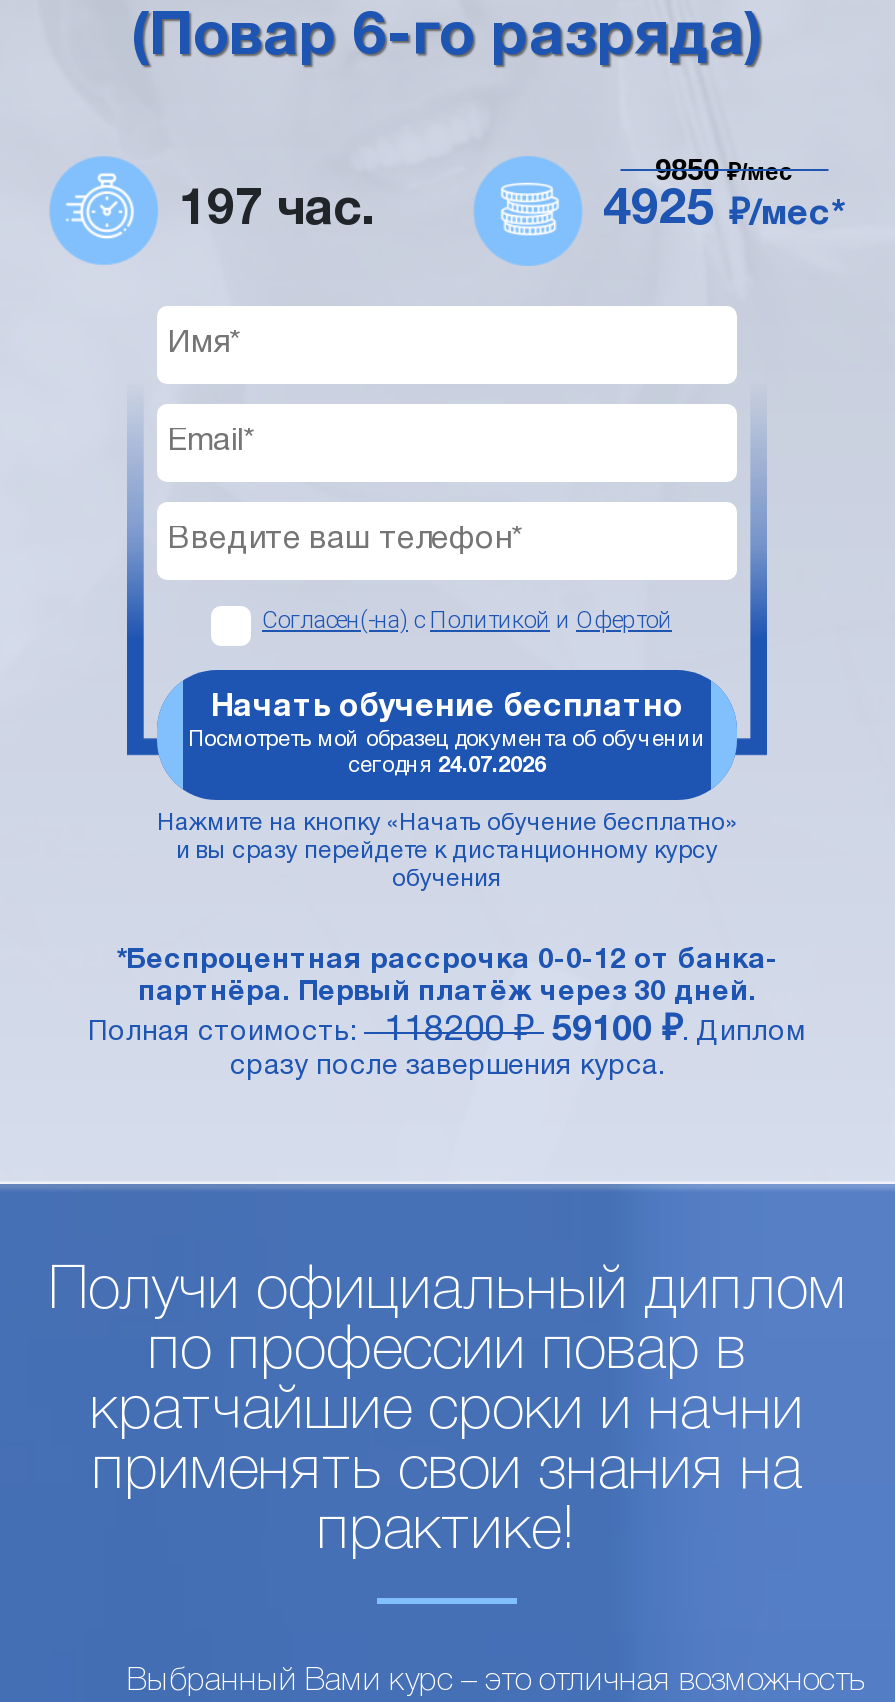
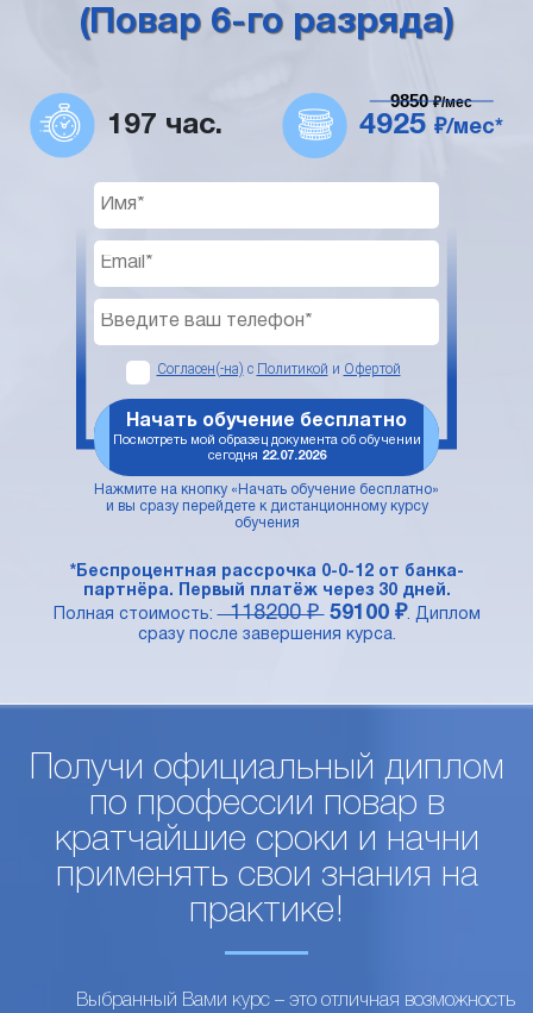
- сегодня 24.07.2026
+ сегодня 22.07.2026
